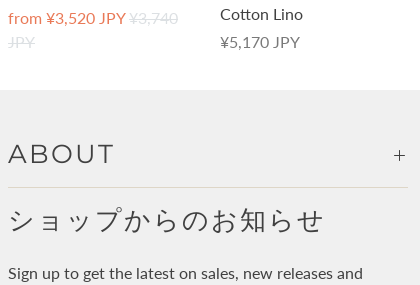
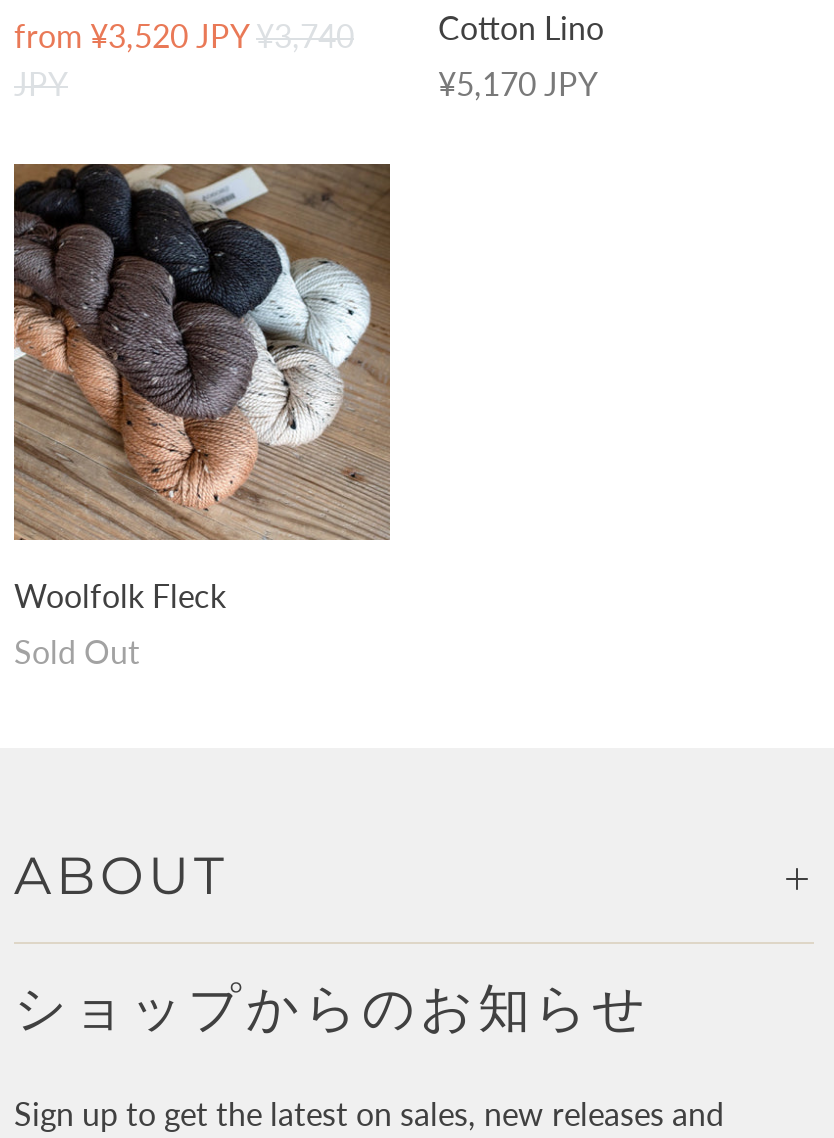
+ [image]
+ Woolfolk Fleck
+ Sold Out
